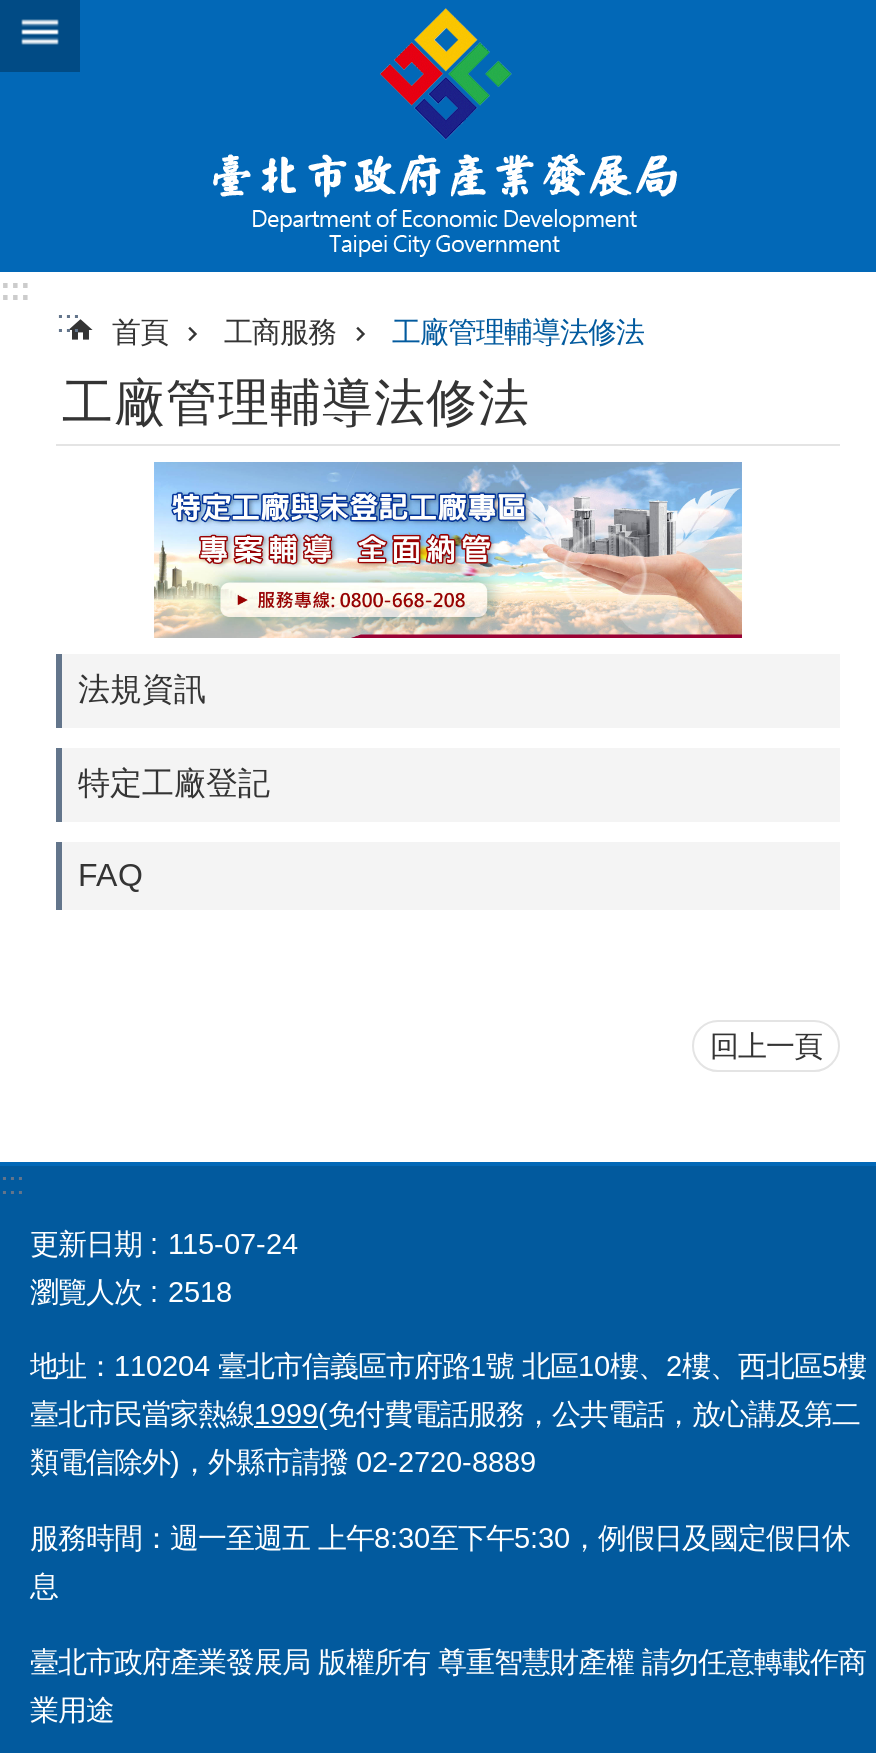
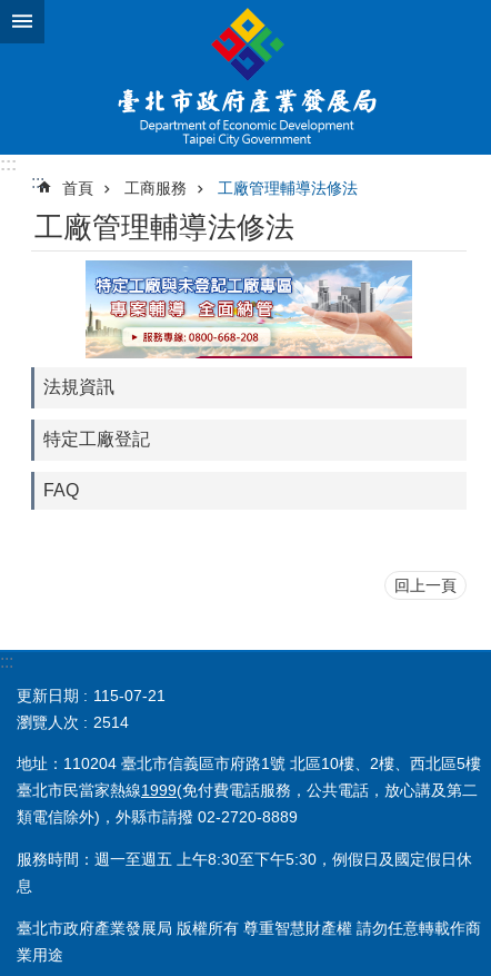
- 更新日期 115-07-24
+ 更新日期 115-07-21

- 瀏覽人次 2518
+ 瀏覽人次 2514
